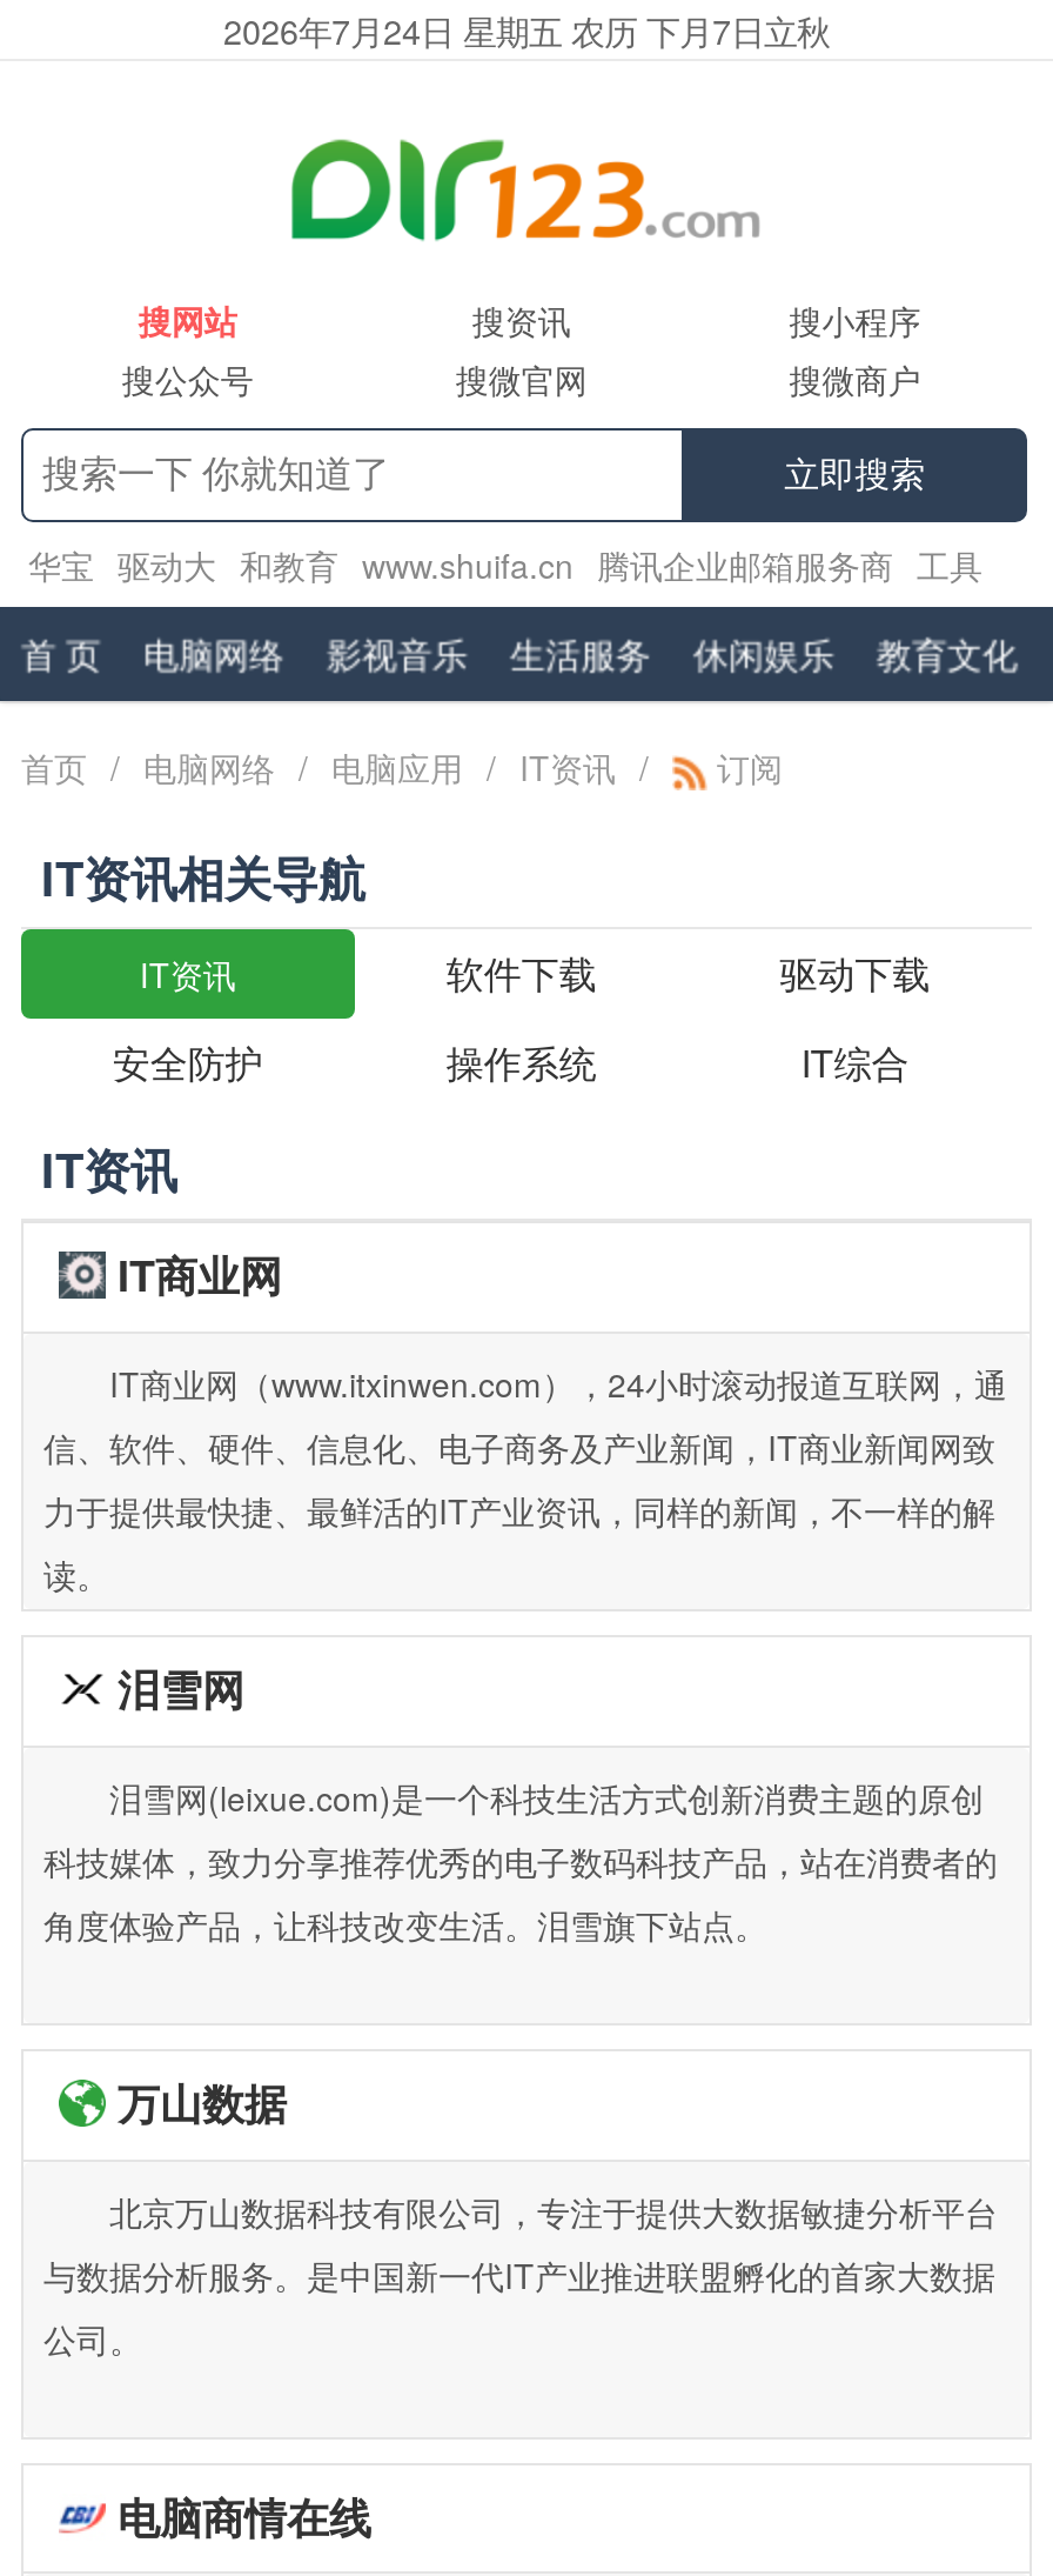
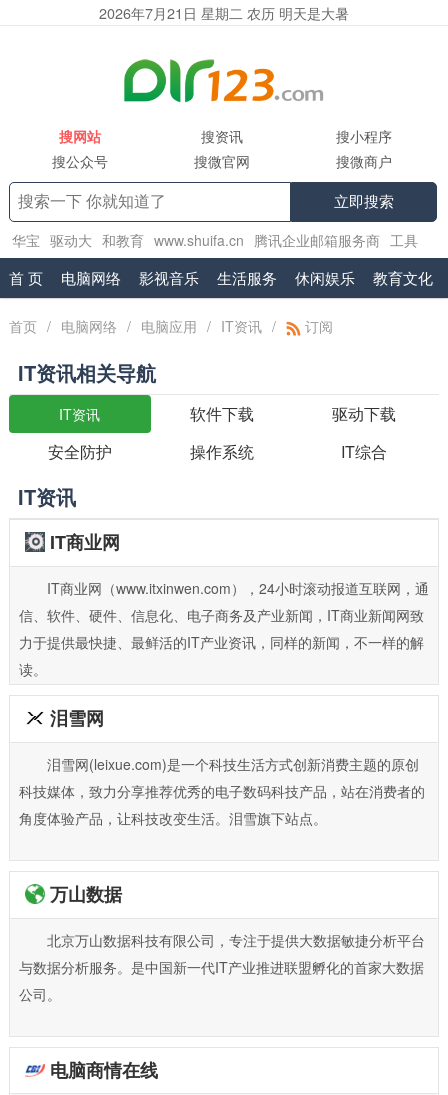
- 2026年7月24日 星期五 农历 下月7日立秋
+ 2026年7月21日 星期二 农历 明天是大暑
